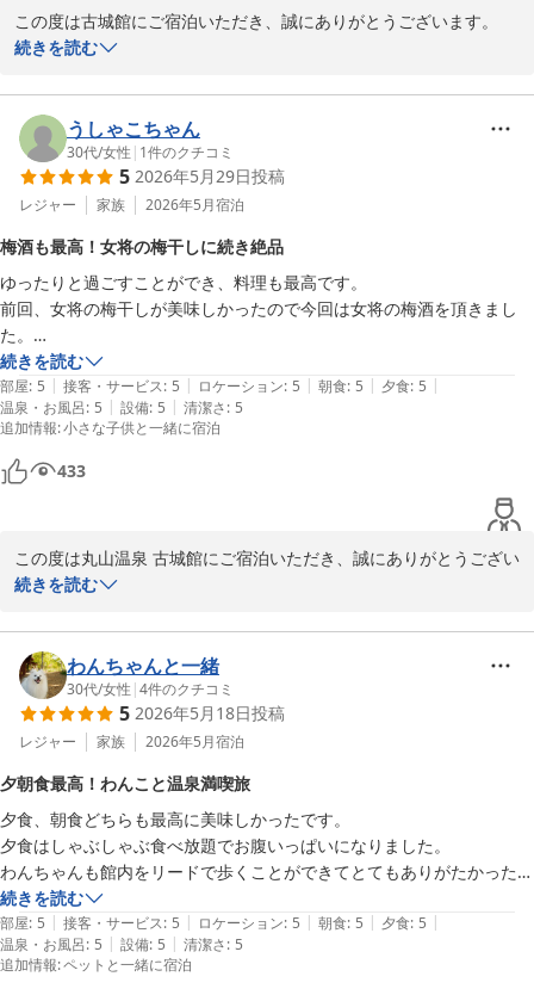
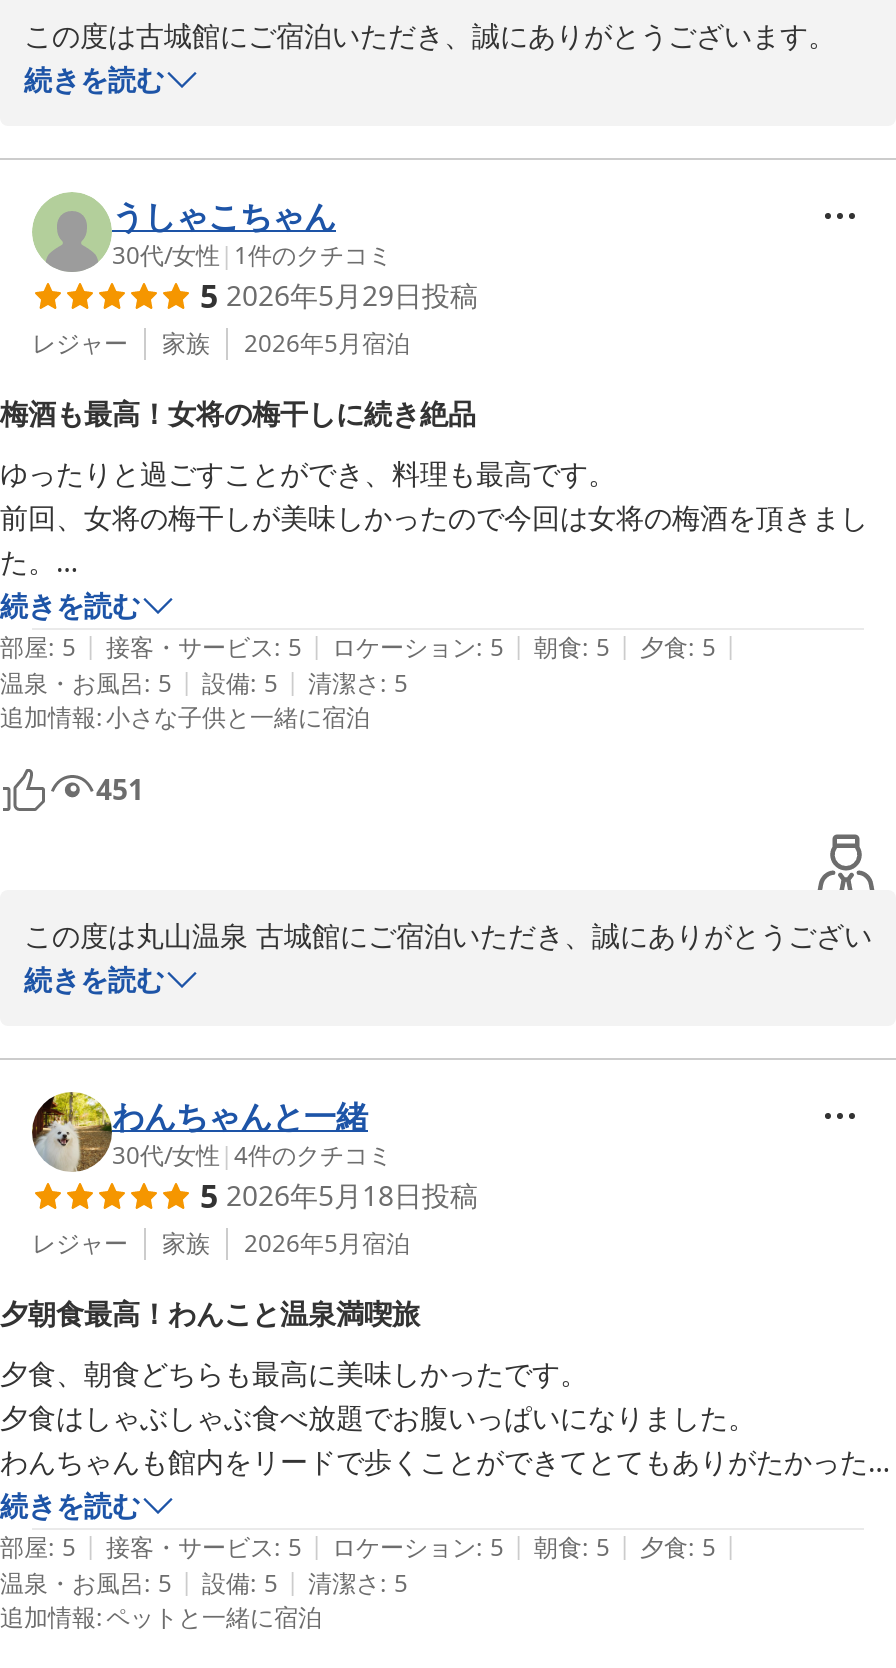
- 433
+ 451
